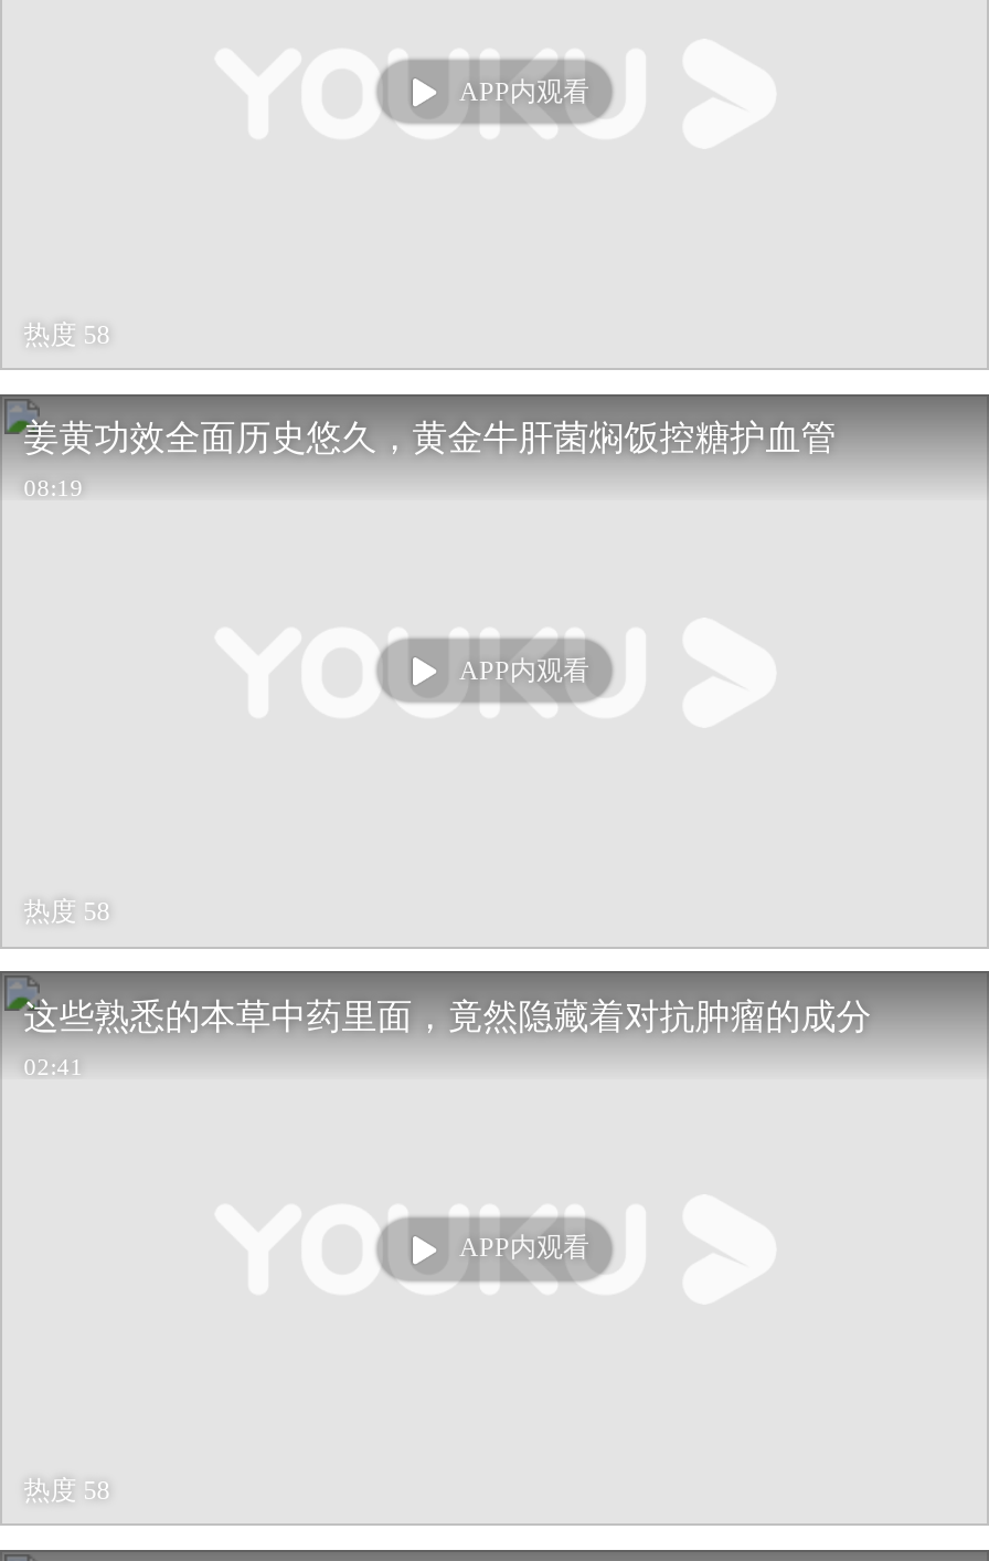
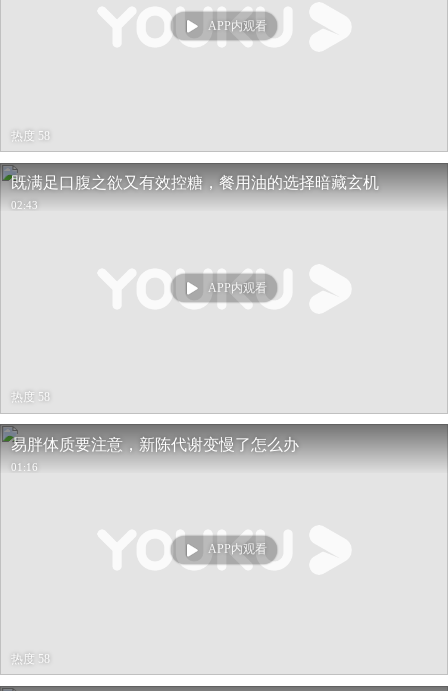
- 姜黄功效全面历史悠久，黄金牛肝菌焖饭控糖护血管
+ 既满足口腹之欲又有效控糖，餐用油的选择暗藏玄机

- 08:19
+ 02:43

- 这些熟悉的本草中药里面，竟然隐藏着对抗肿瘤的成分
+ 易胖体质要注意，新陈代谢变慢了怎么办

- 02:41
+ 01:16
